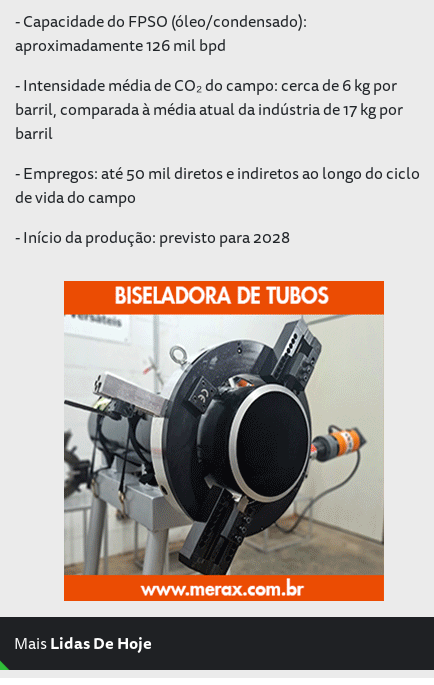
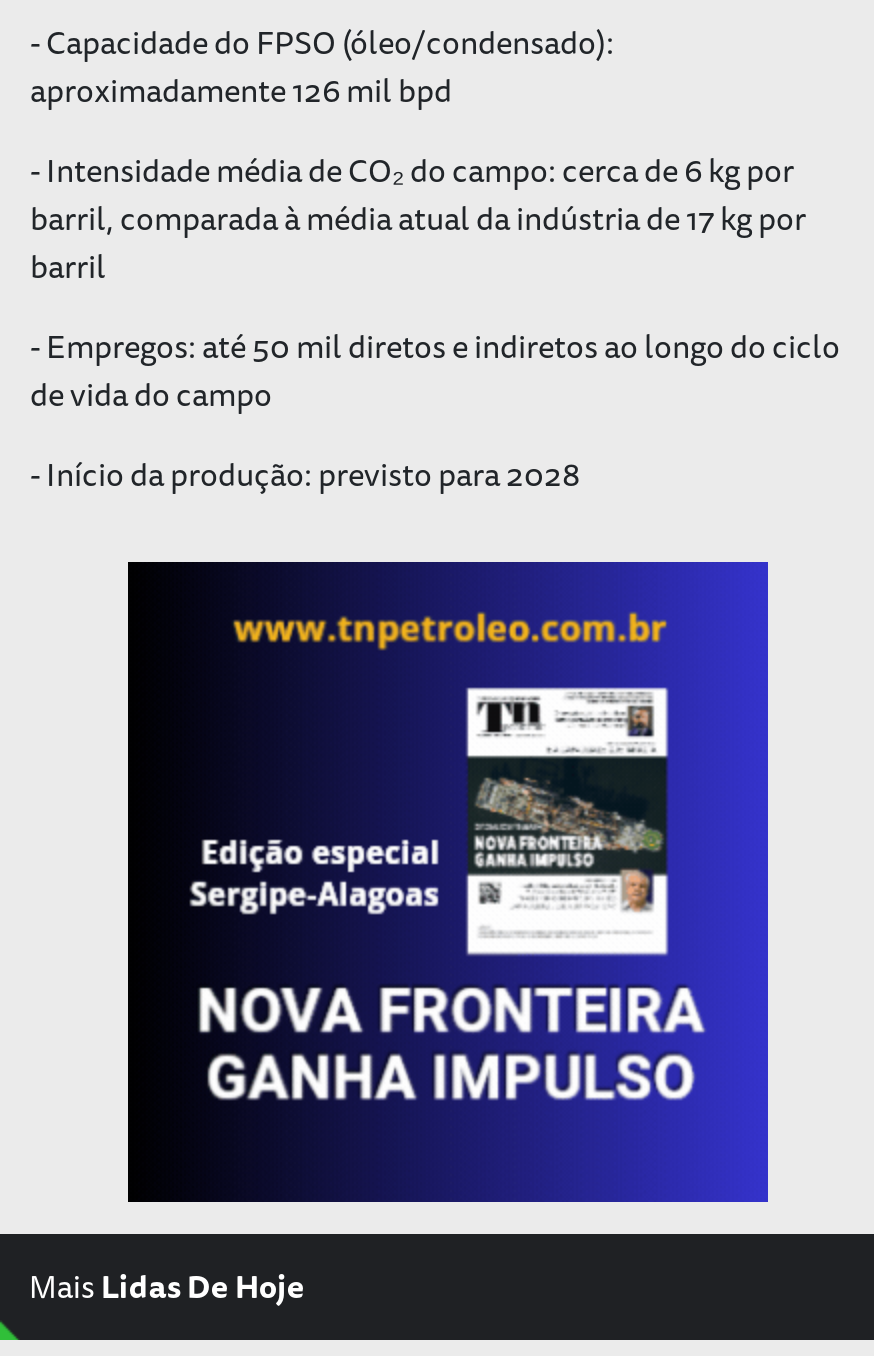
- [image]
+ [image]
